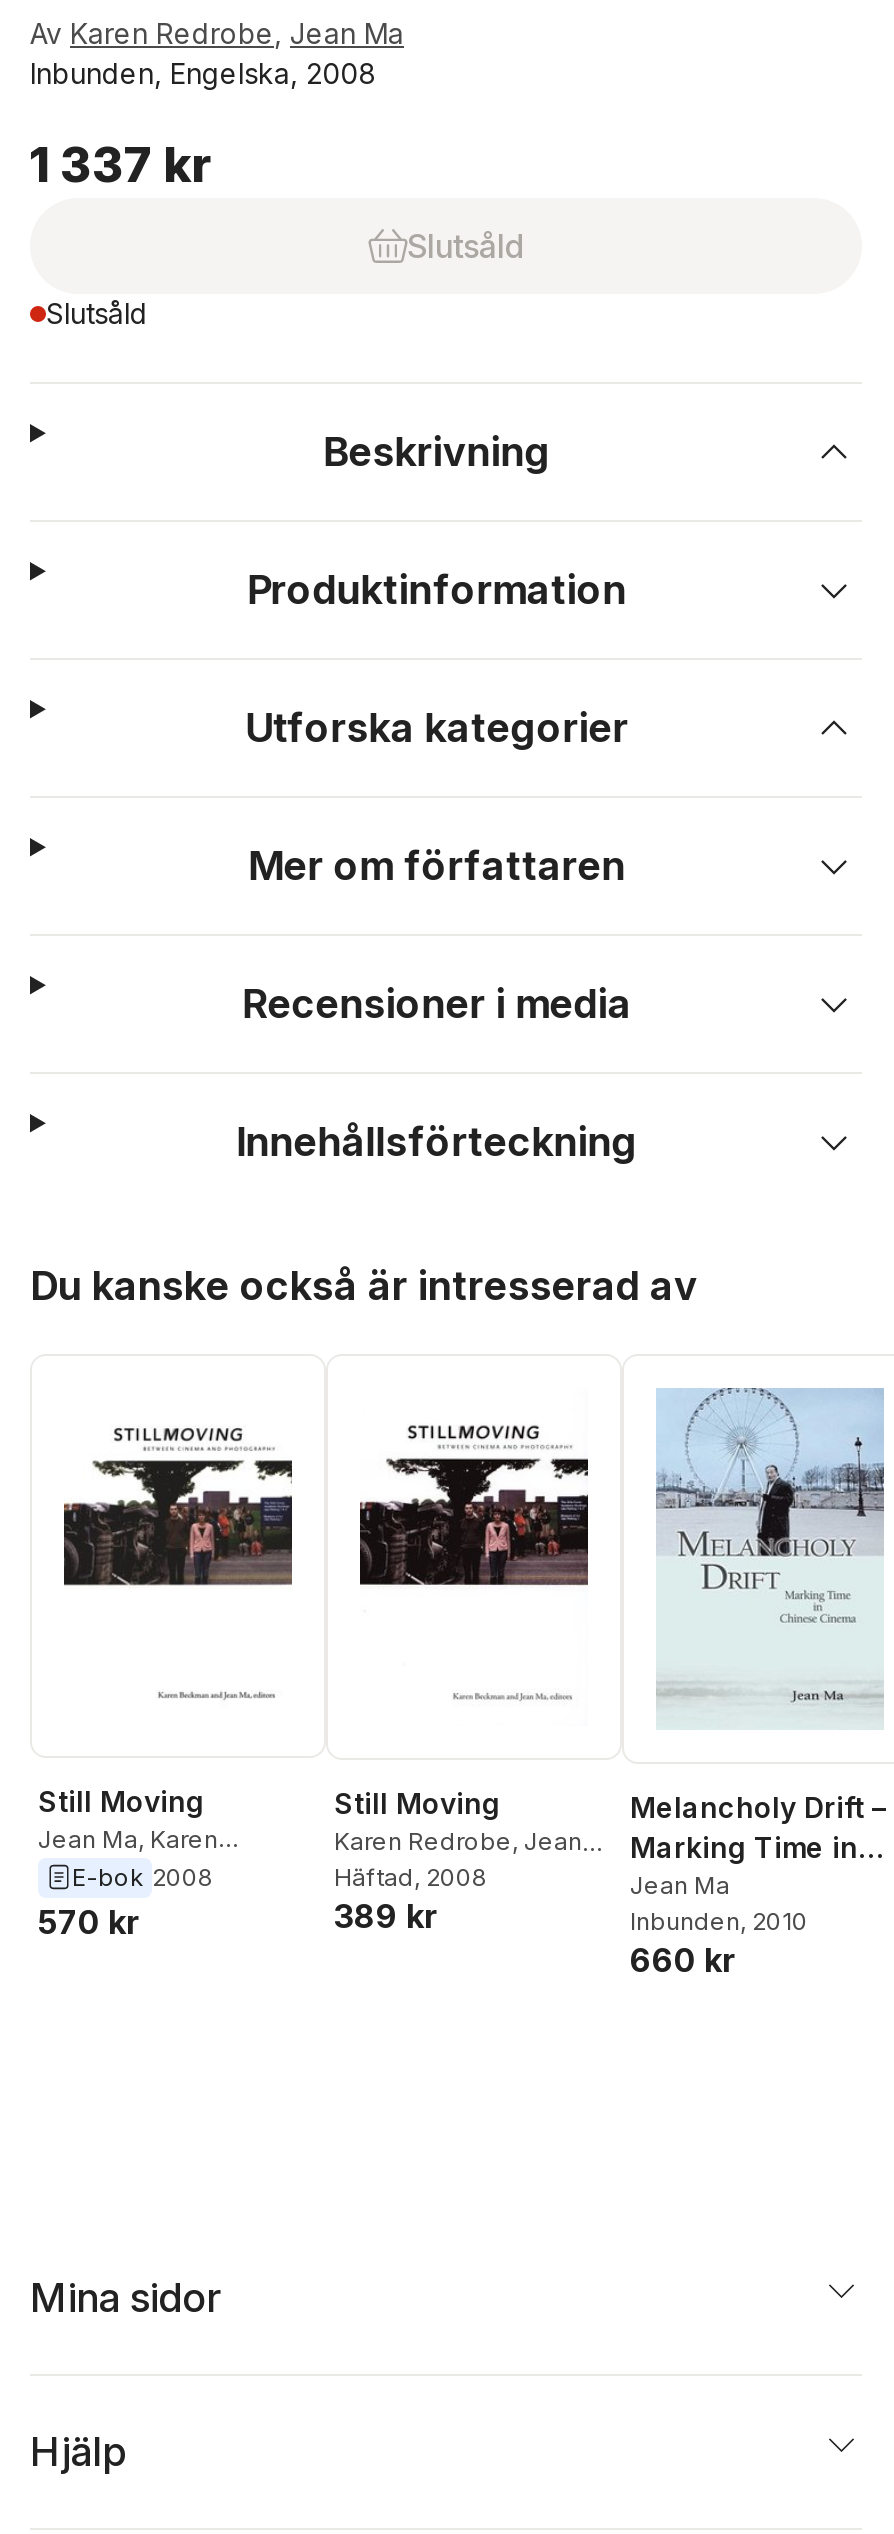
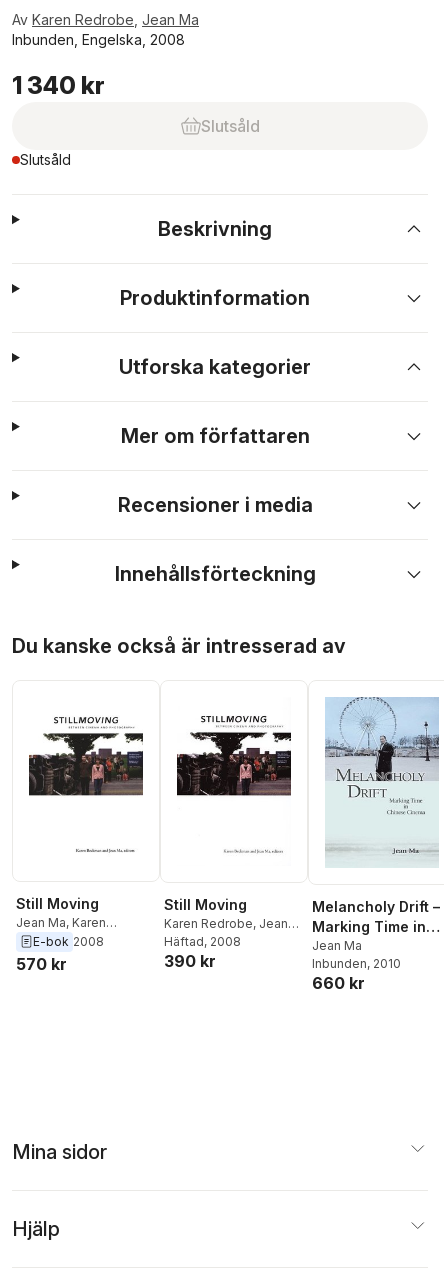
- 1 337 kr
+ 1 340 kr

- 389 kr
+ 390 kr
